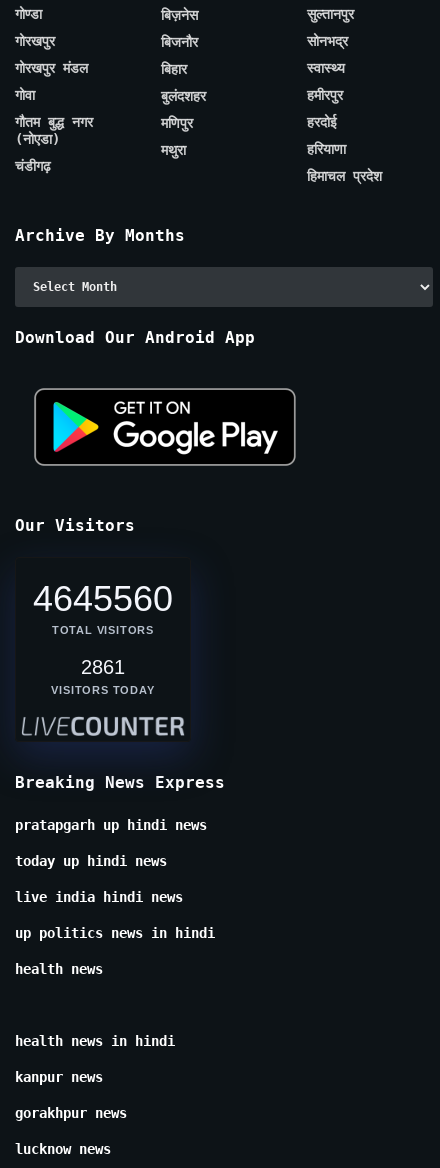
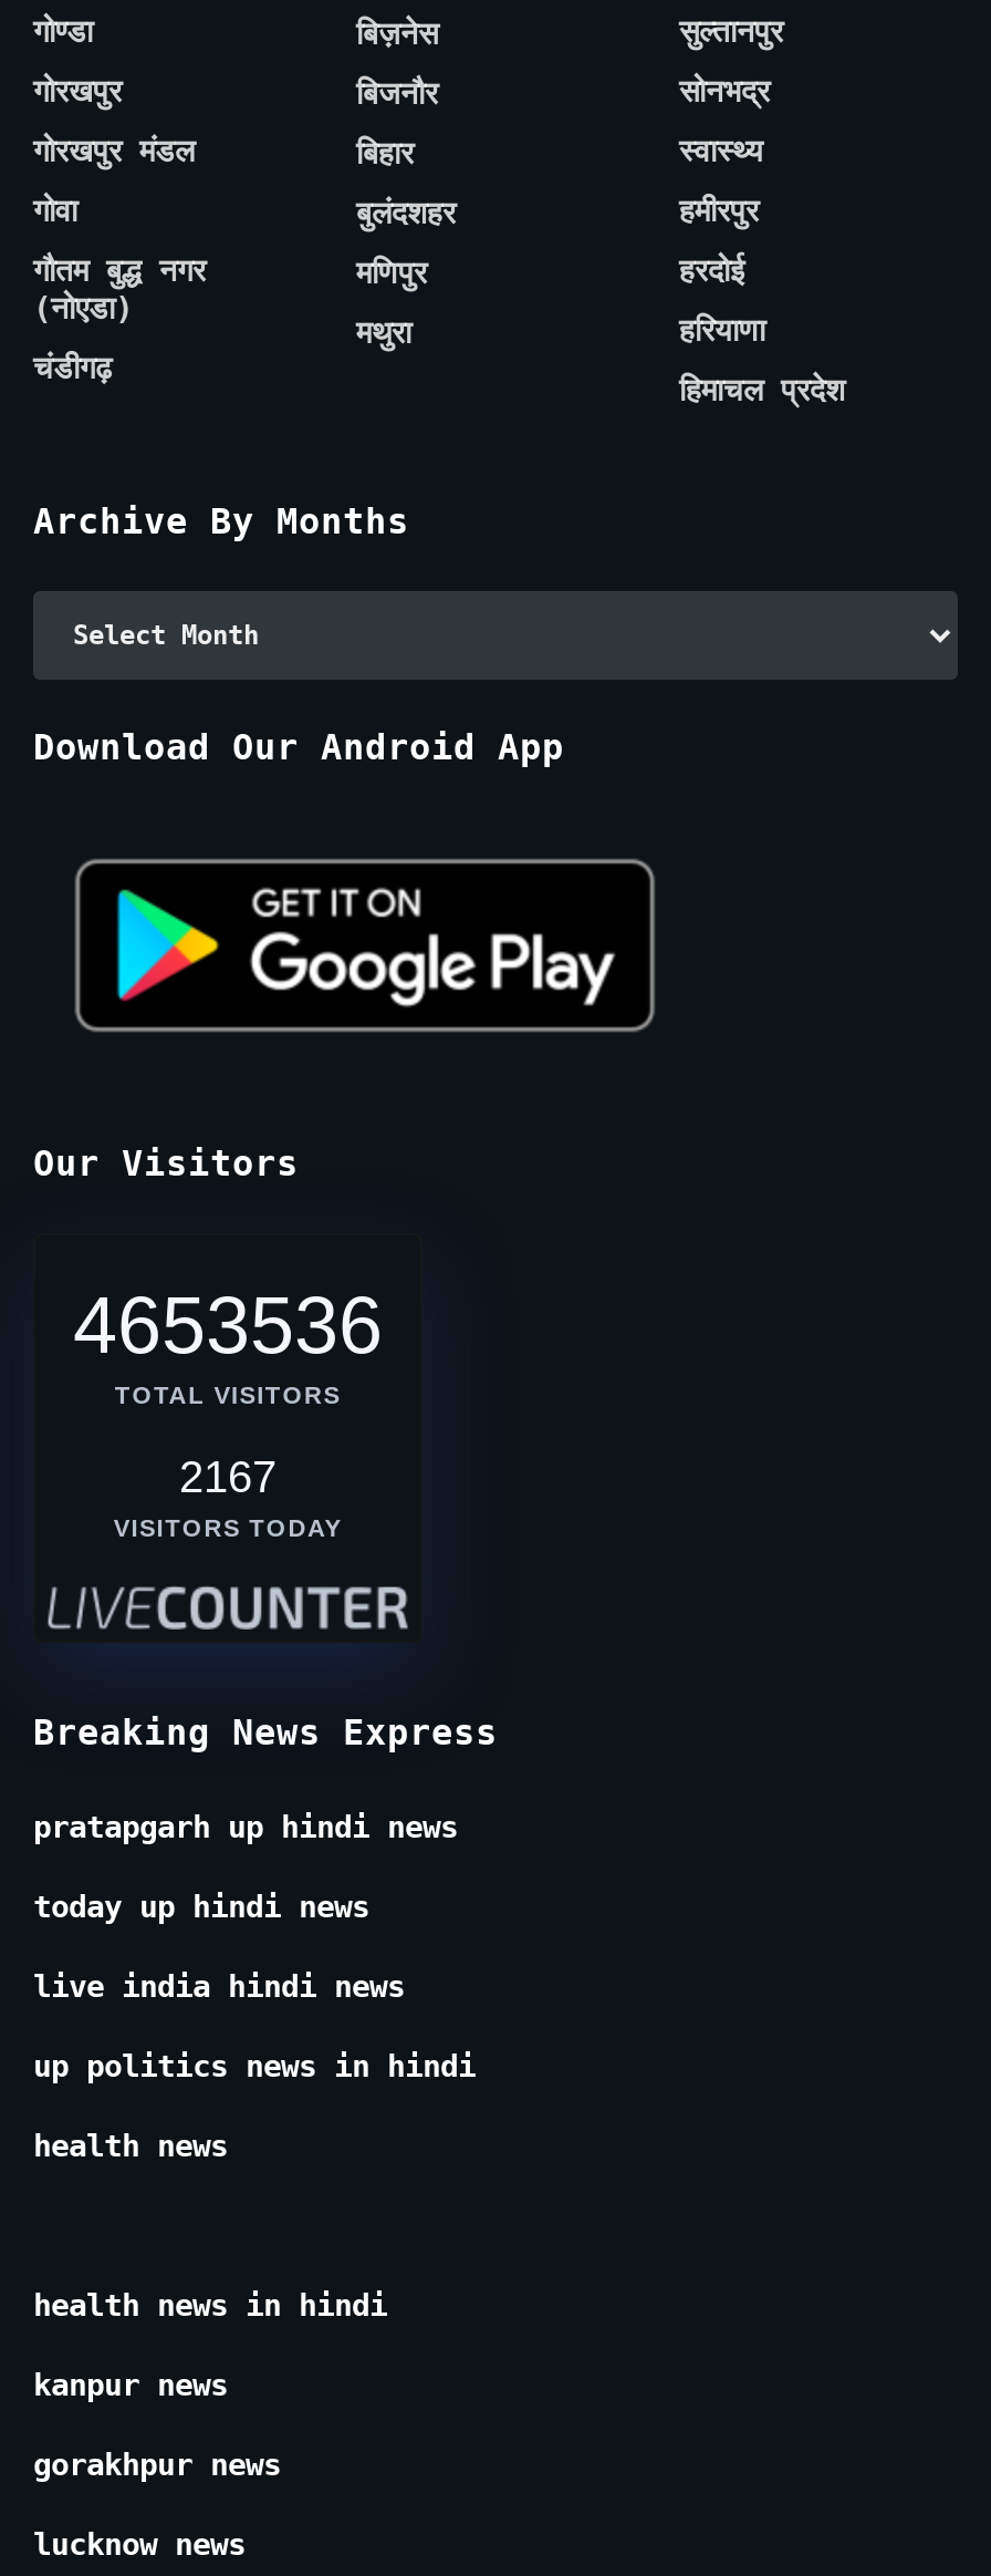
- 4645560
+ 4653536

- 2861
+ 2167
